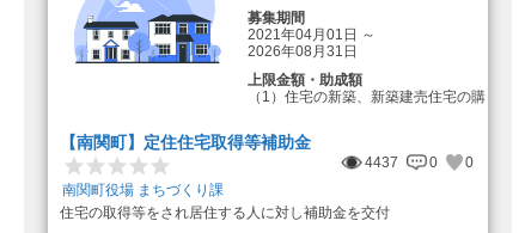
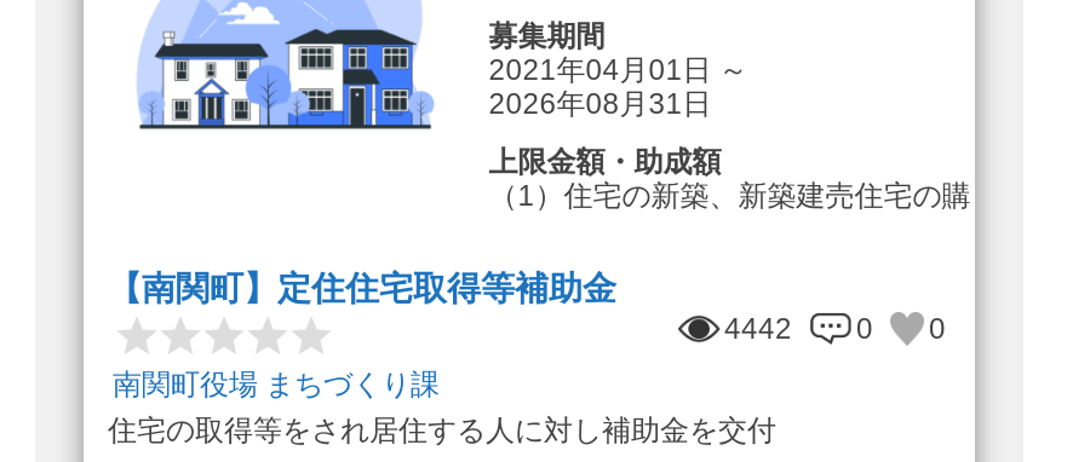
- 4437 0 0
+ 4442 0 0
